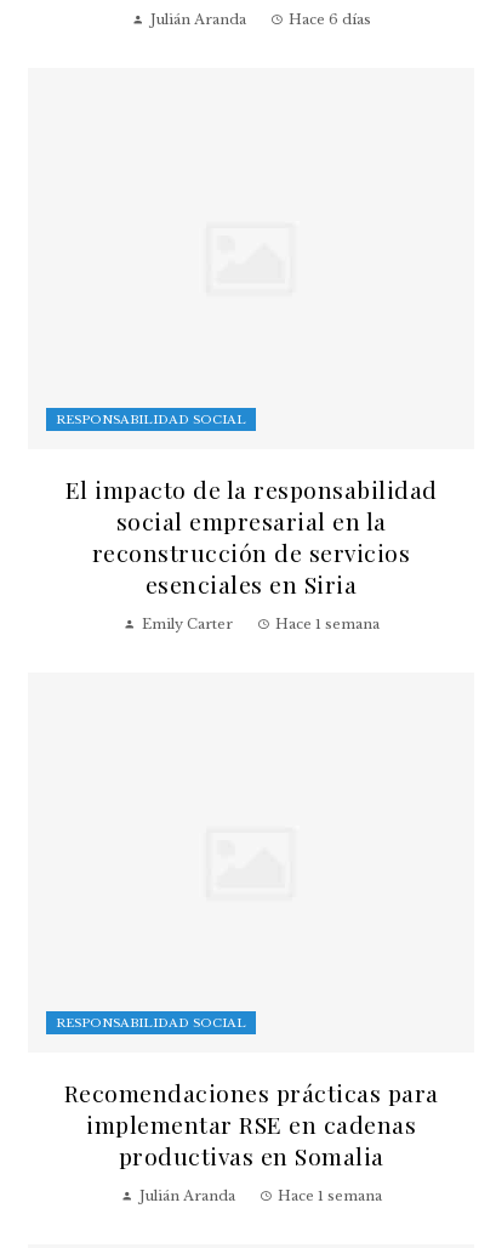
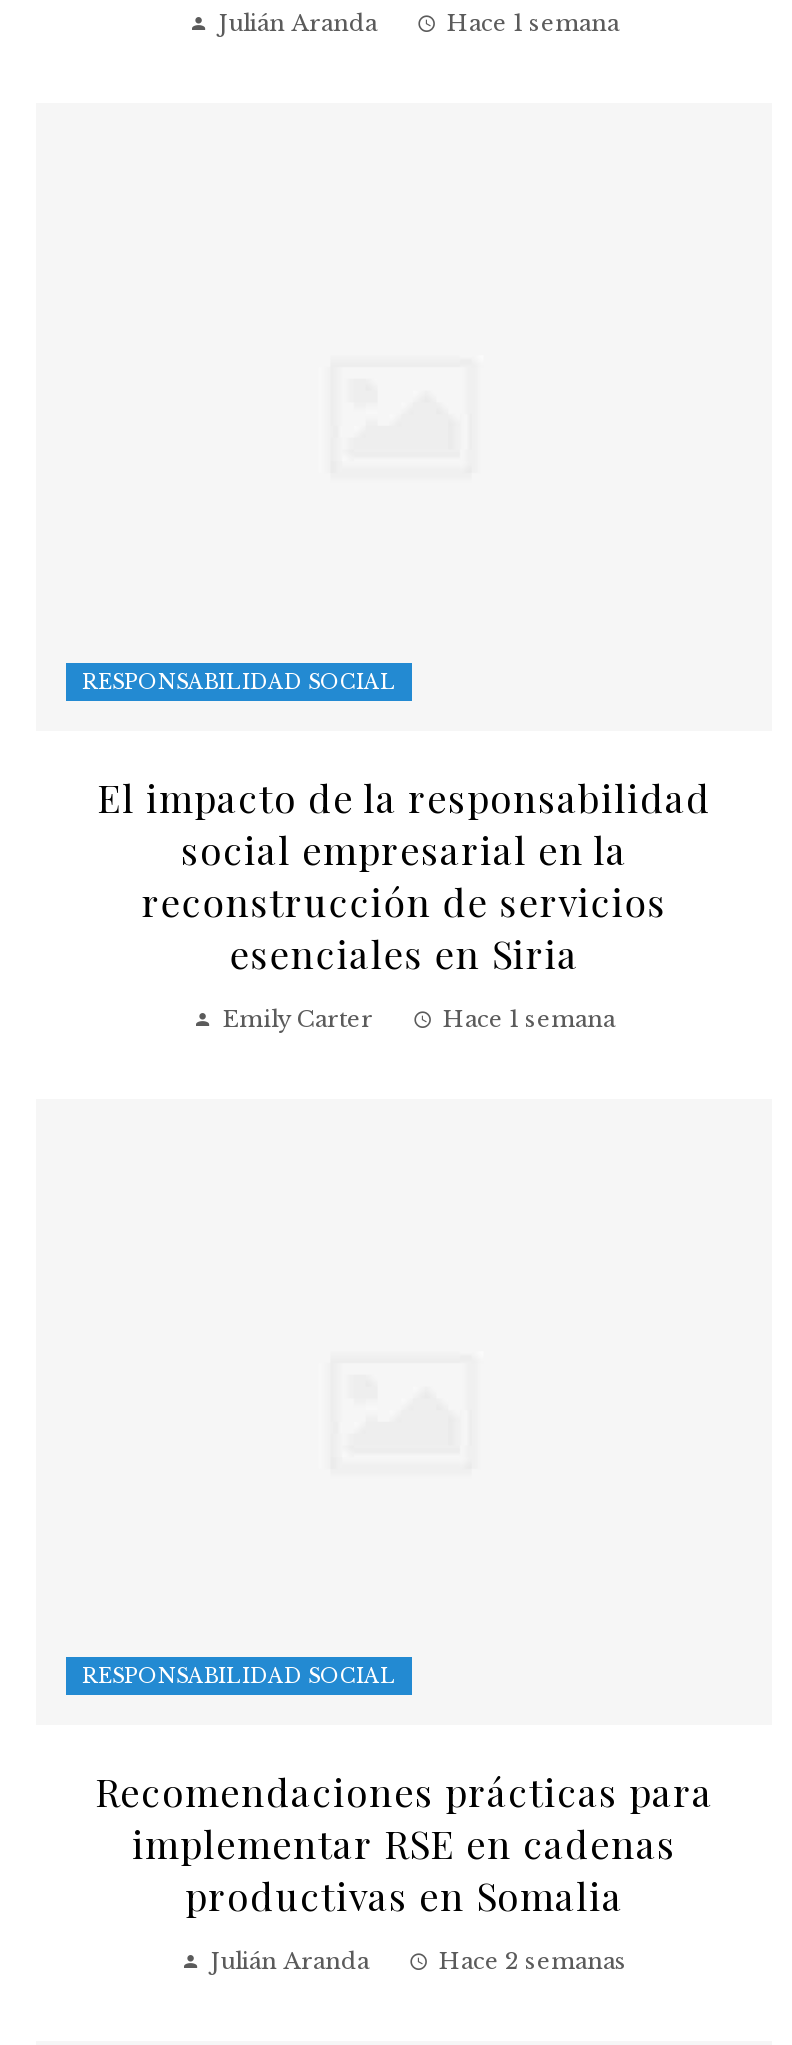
- Hace 6 días
+ Hace 1 semana

- Hace 1 semana
+ Hace 2 semanas
